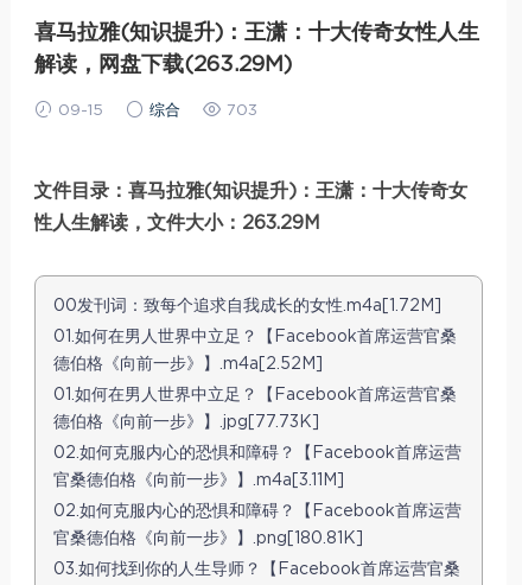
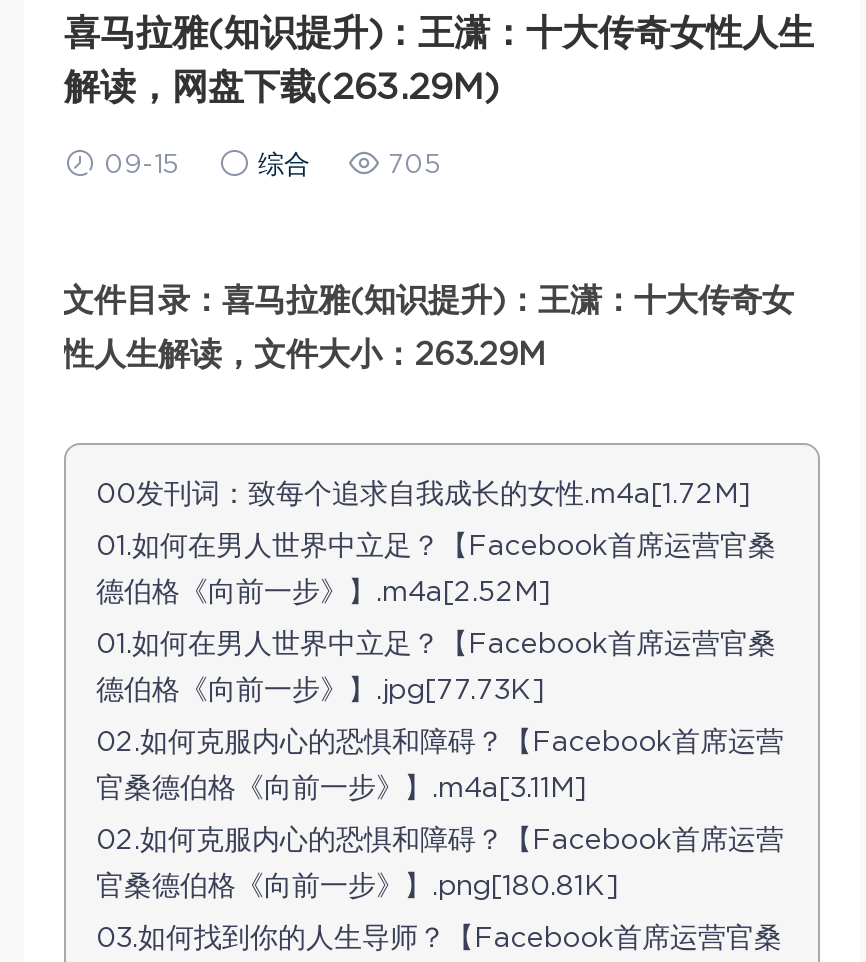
- 703
+ 705
